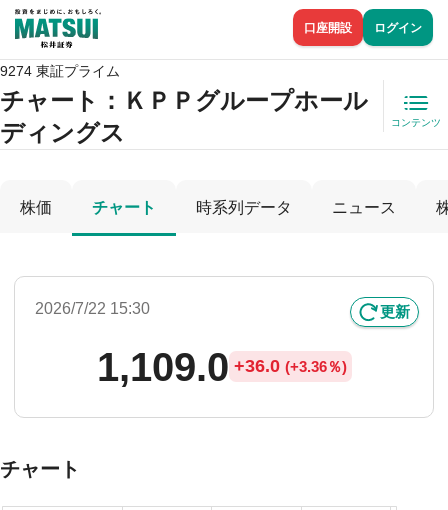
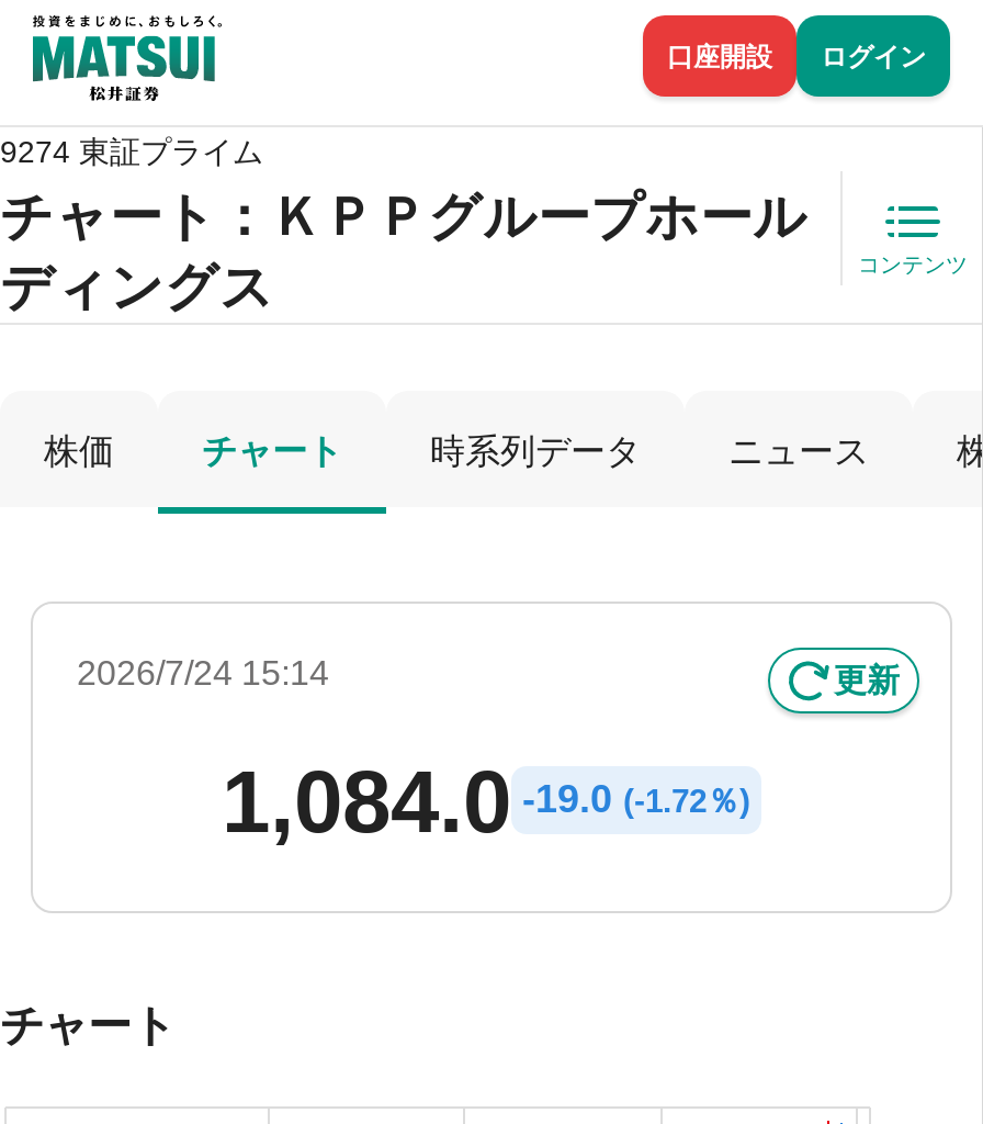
- 2026/7/22 15:30
+ 2026/7/24 15:14

- 1,109.0 +36.0 (+3.36％)
+ 1,084.0 -19.0 (-1.72％)
